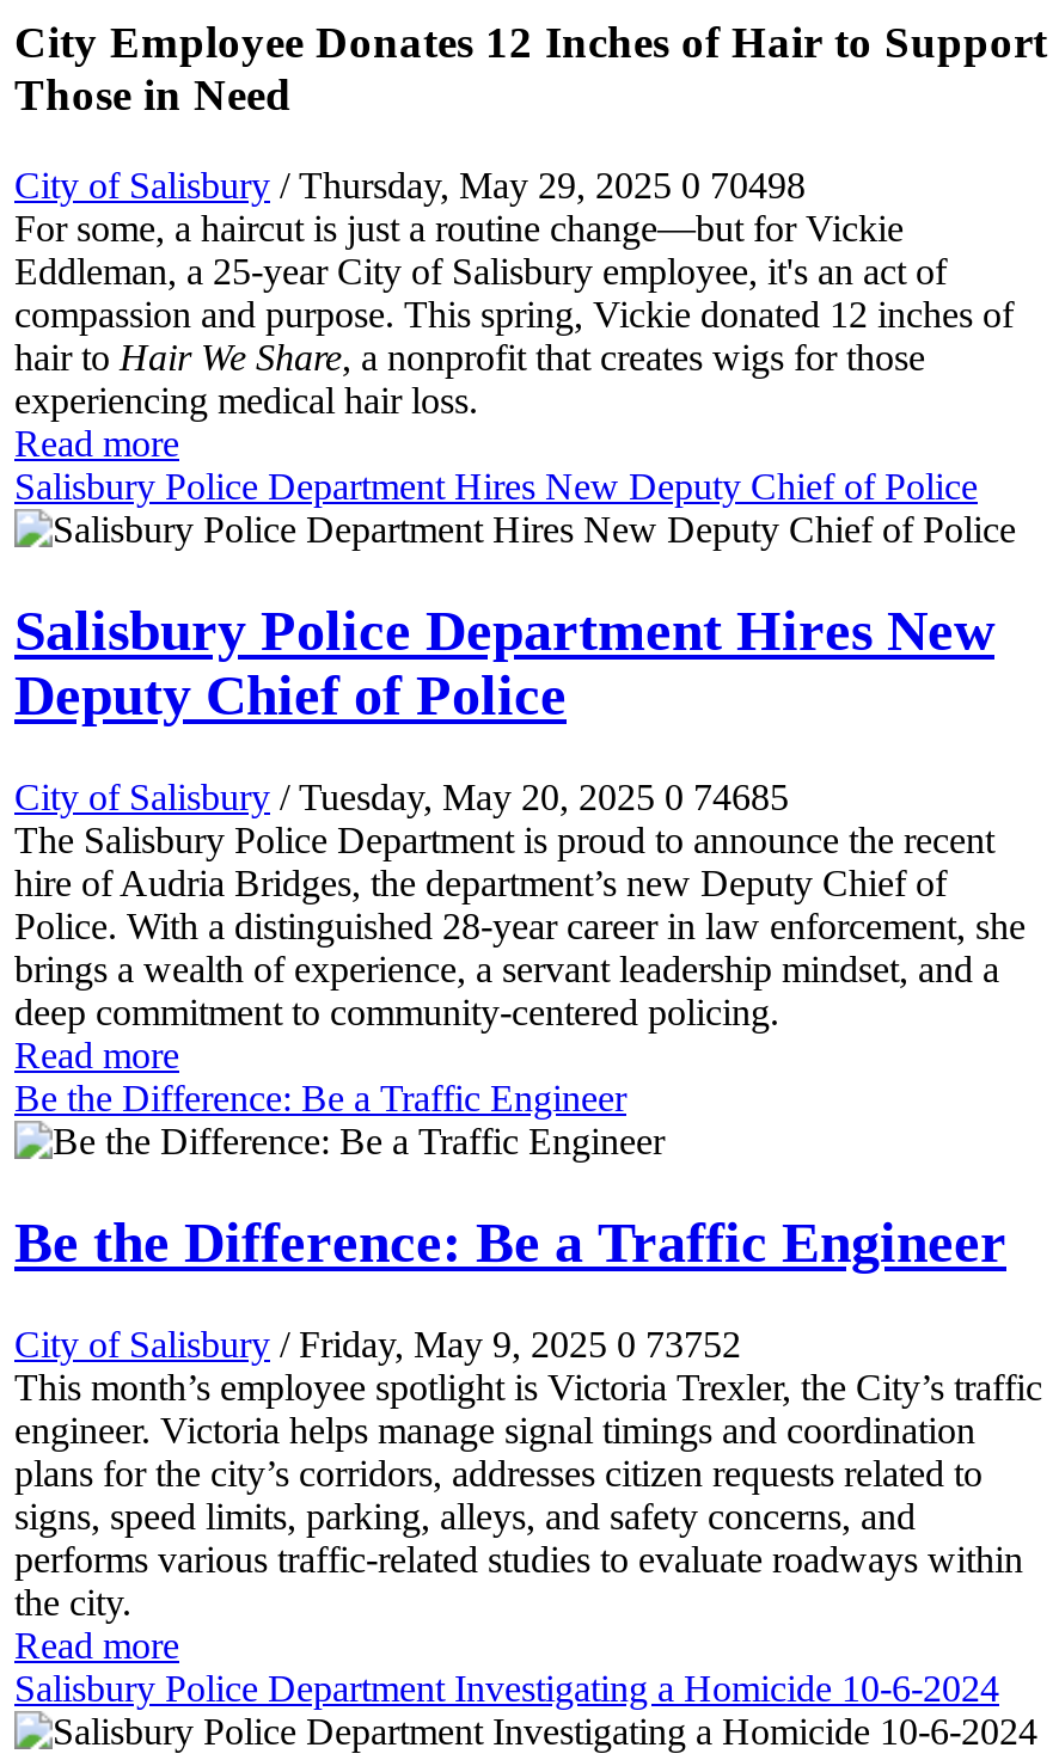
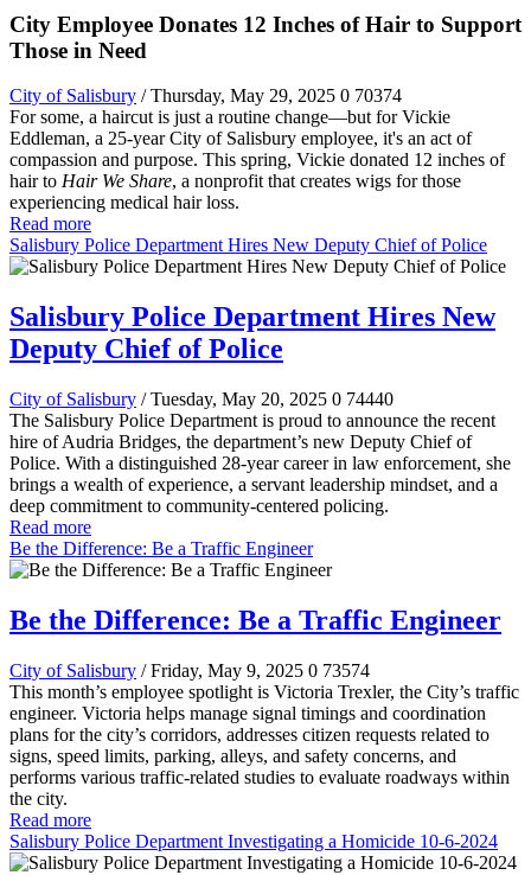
- City of Salisbury / Thursday, May 29, 2025 0 70498
+ City of Salisbury / Thursday, May 29, 2025 0 70374

- City of Salisbury / Tuesday, May 20, 2025 0 74685
+ City of Salisbury / Tuesday, May 20, 2025 0 74440

- City of Salisbury / Friday, May 9, 2025 0 73752
+ City of Salisbury / Friday, May 9, 2025 0 73574
